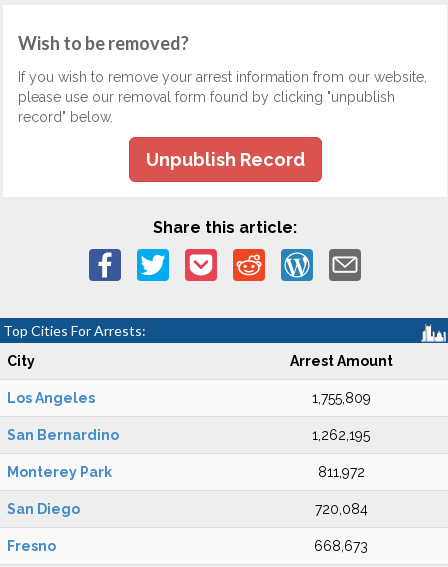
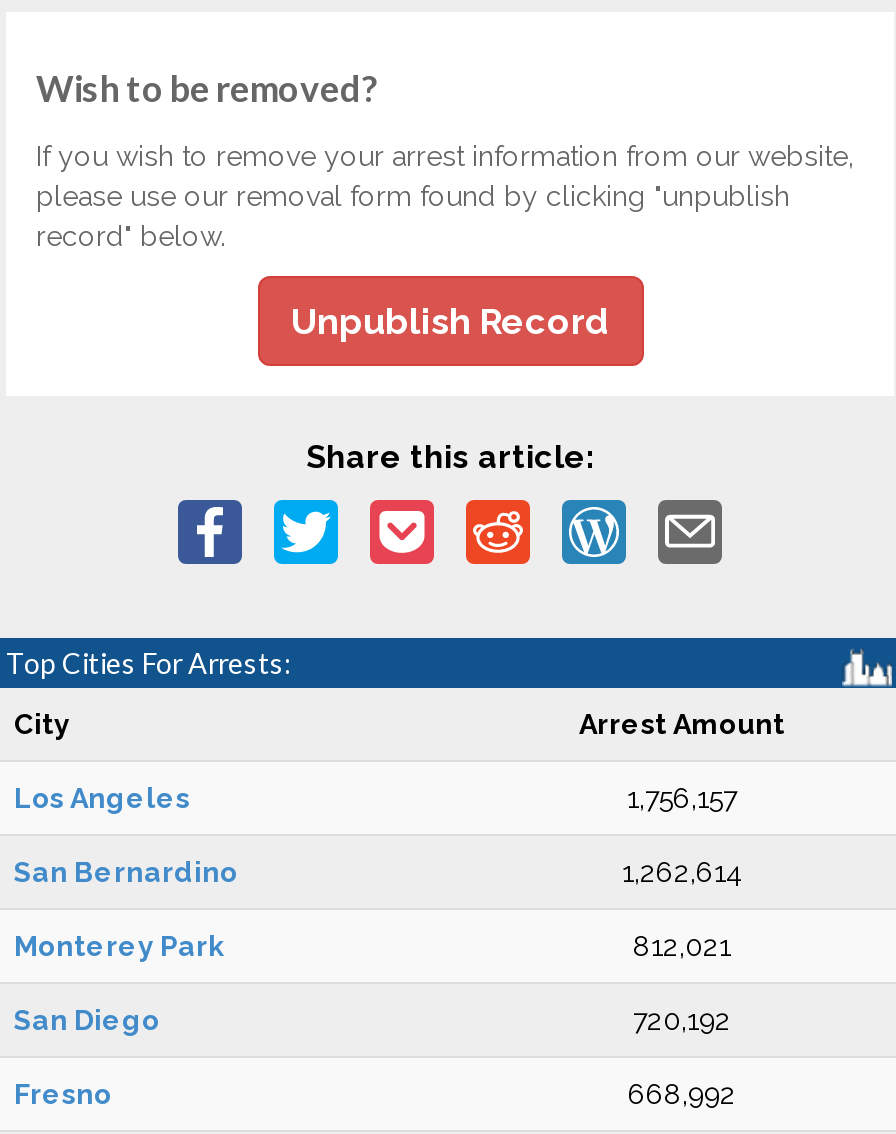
- 1,755,809
+ 1,756,157

- 1,262,195
+ 1,262,614

- 811,972
+ 812,021

- 720,084
+ 720,192

- 668,673
+ 668,992
